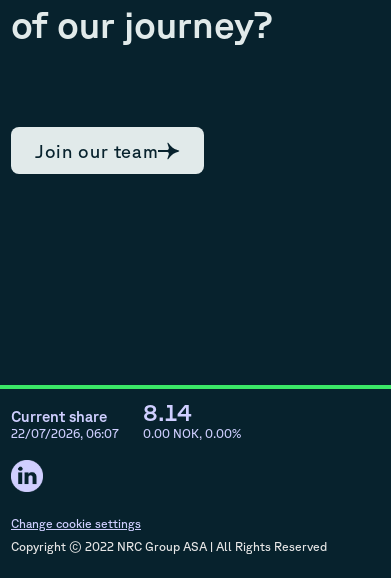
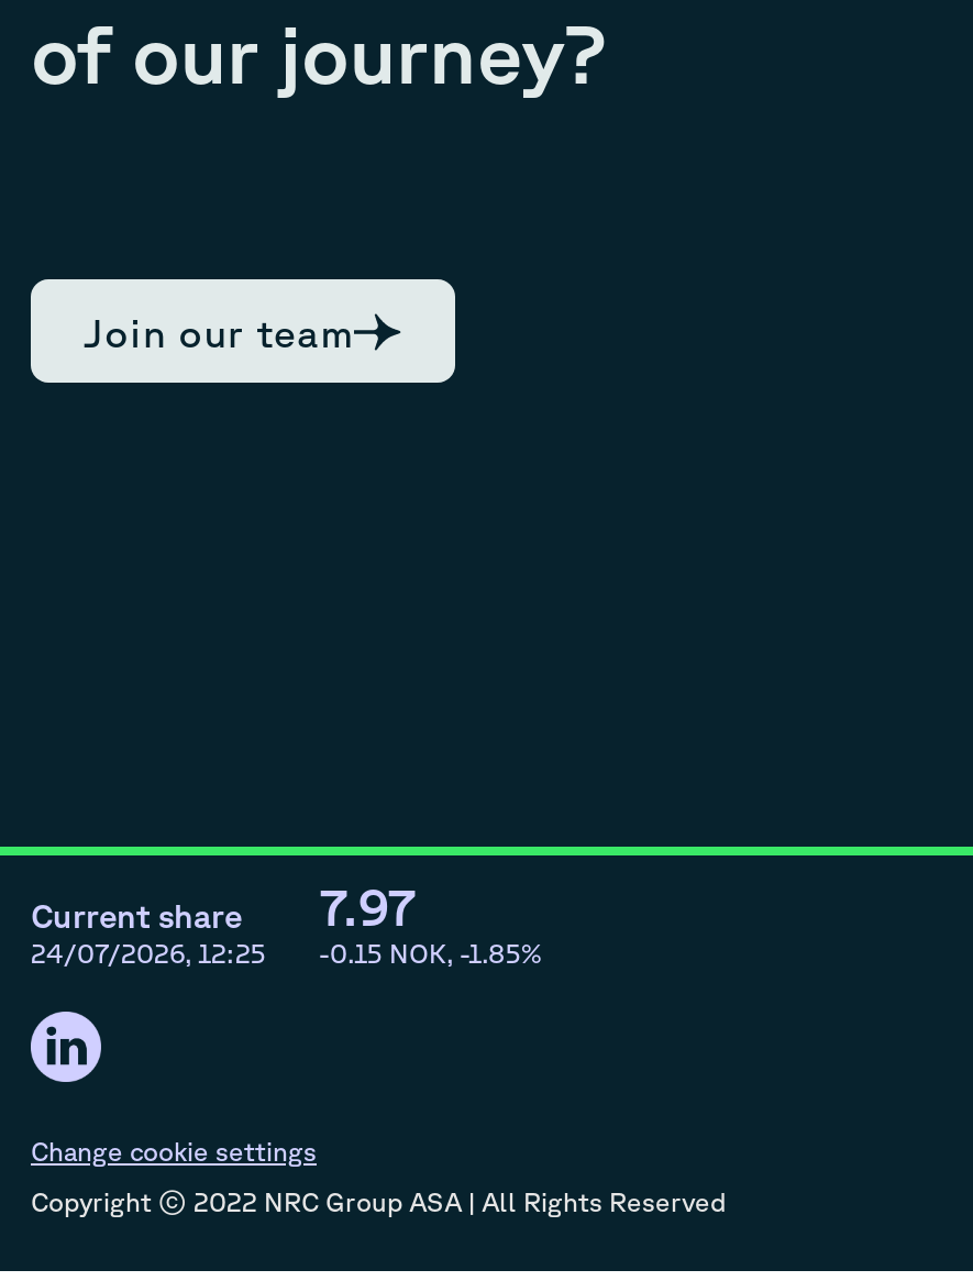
- 8.14
+ 7.97

- 22/07/2026, 06:07
+ 24/07/2026, 12:25

- 0.00 NOK, 0.00%
+ -0.15 NOK, -1.85%
